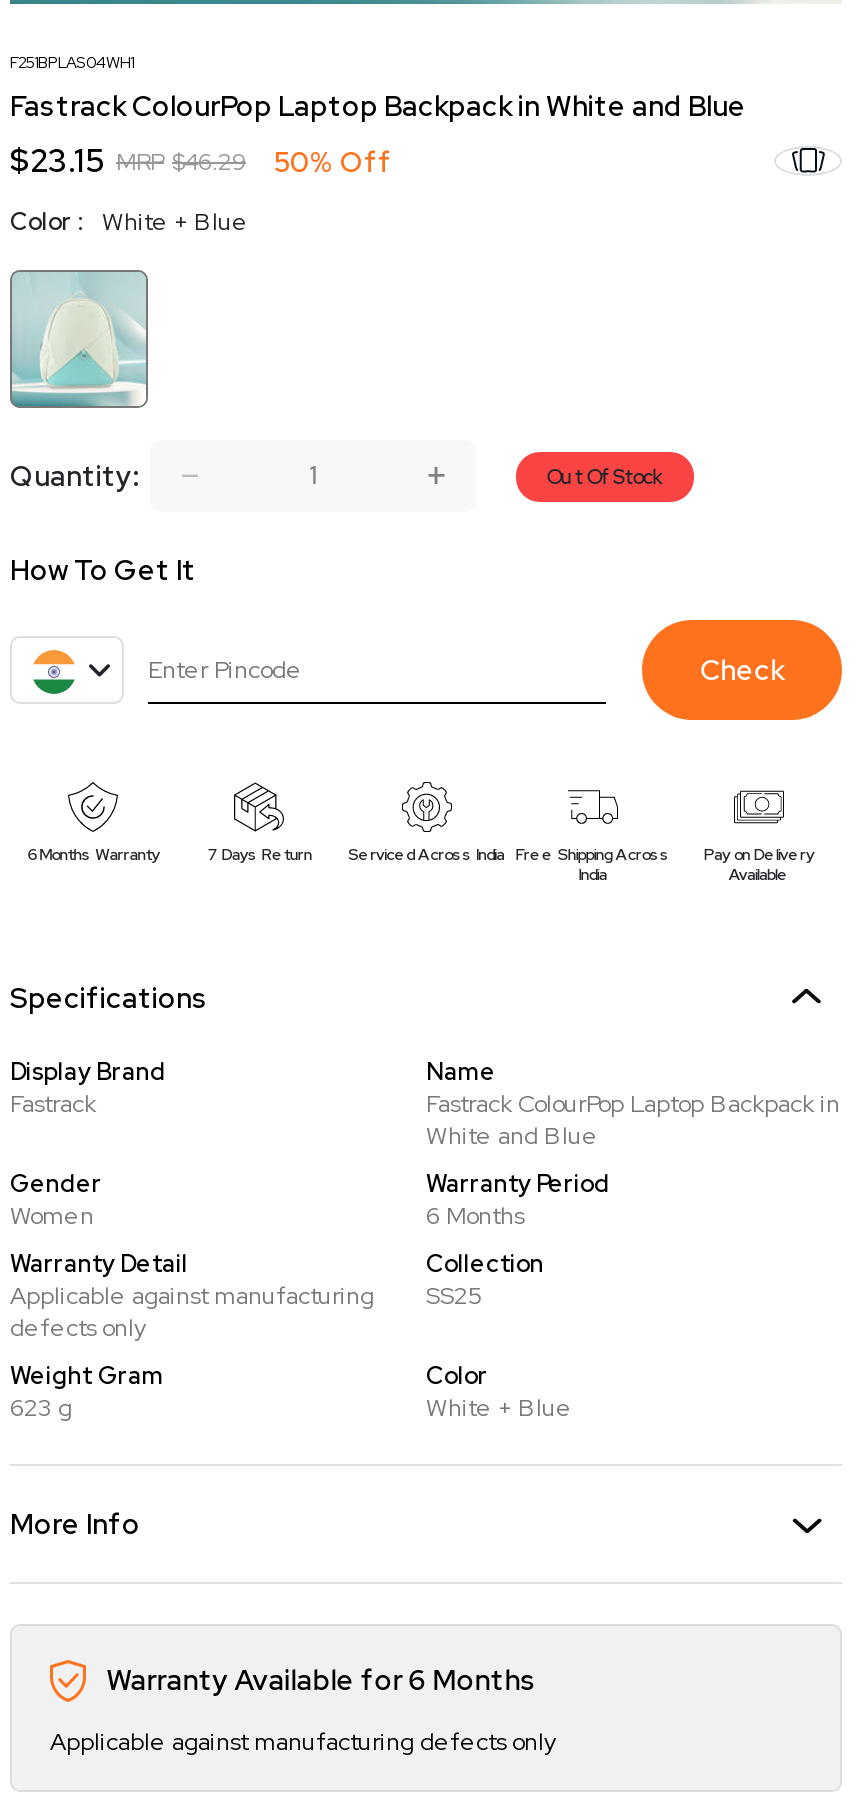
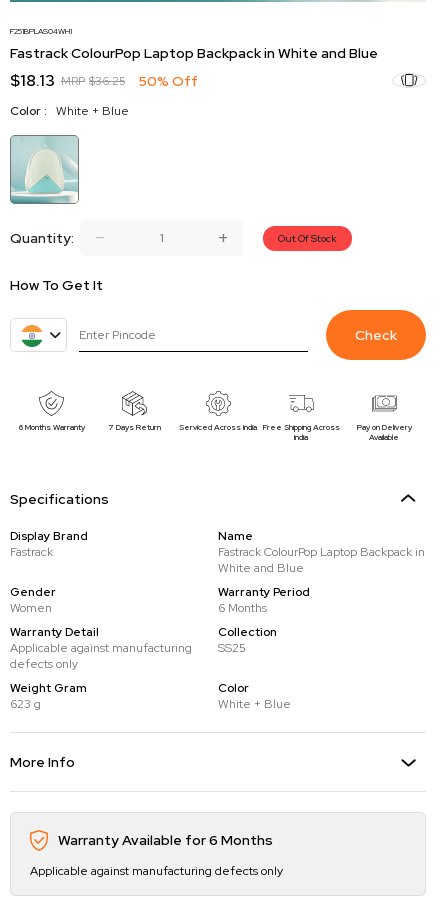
- $23.15 MRP $46.29 50% Off
+ $18.13 MRP $36.25 50% Off
